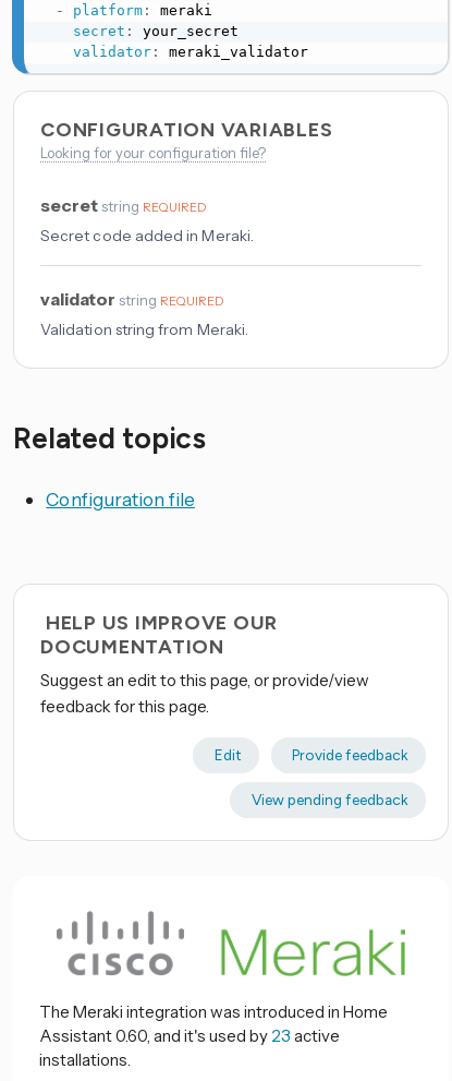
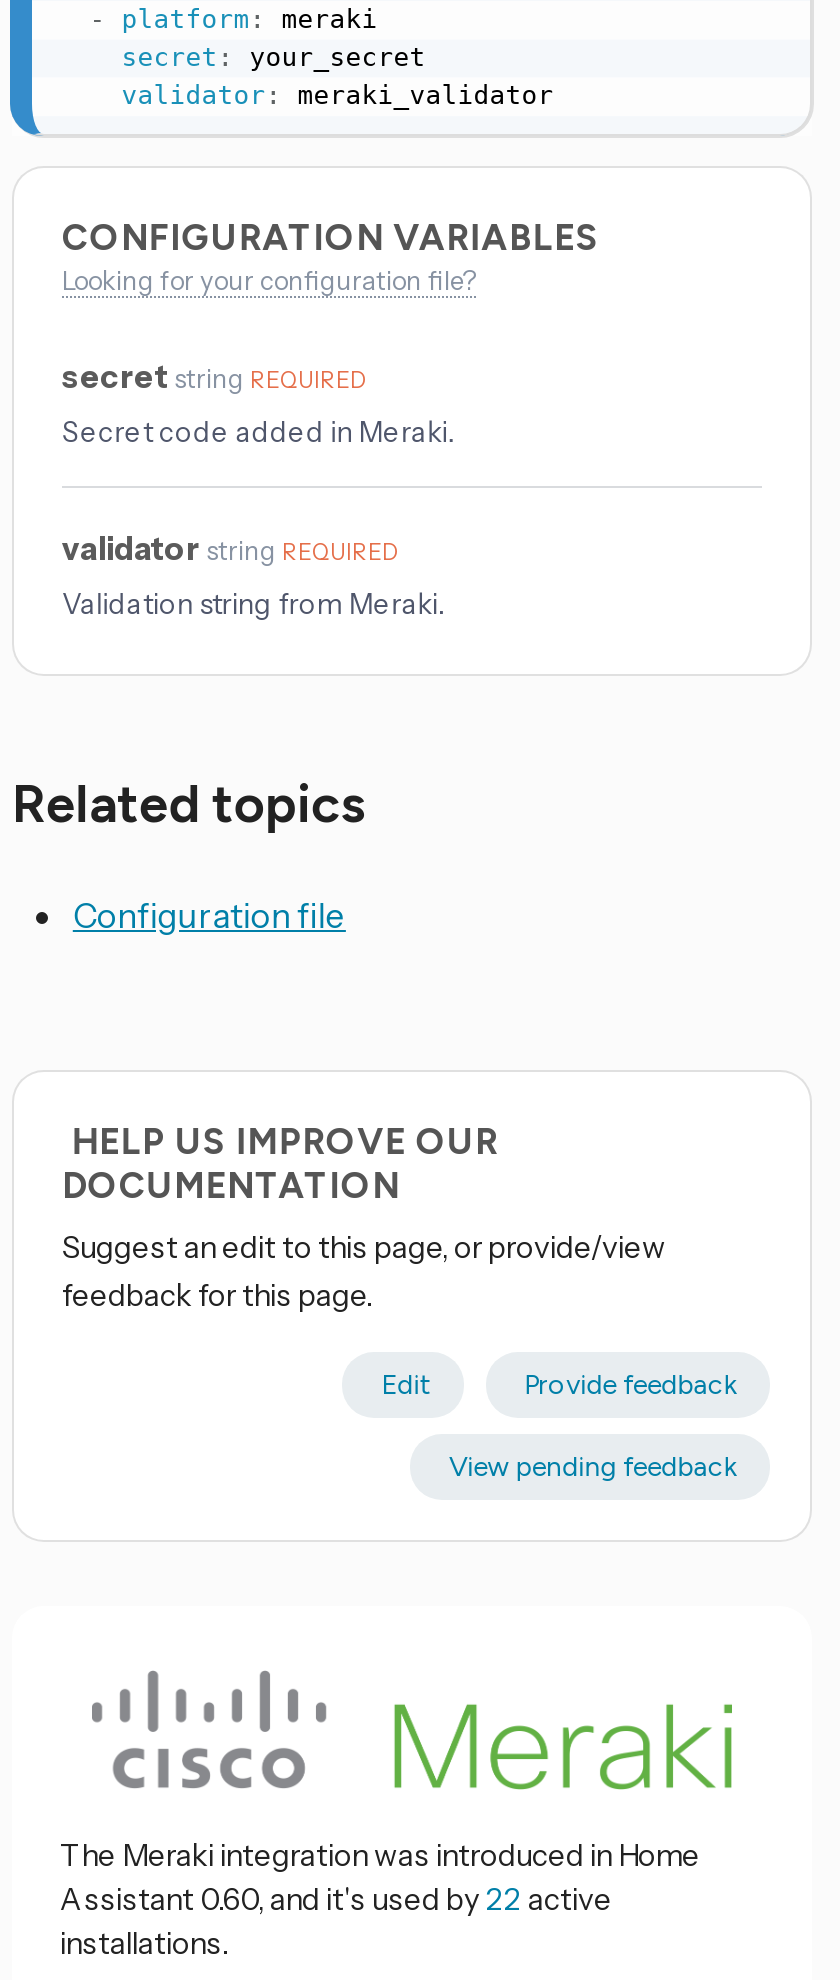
- Assistant 0.60, and it's used by 23 active
+ Assistant 0.60, and it's used by 22 active
